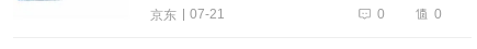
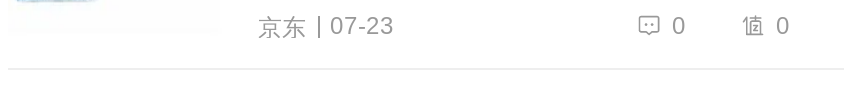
- 京东 07-21
+ 京东 07-23
